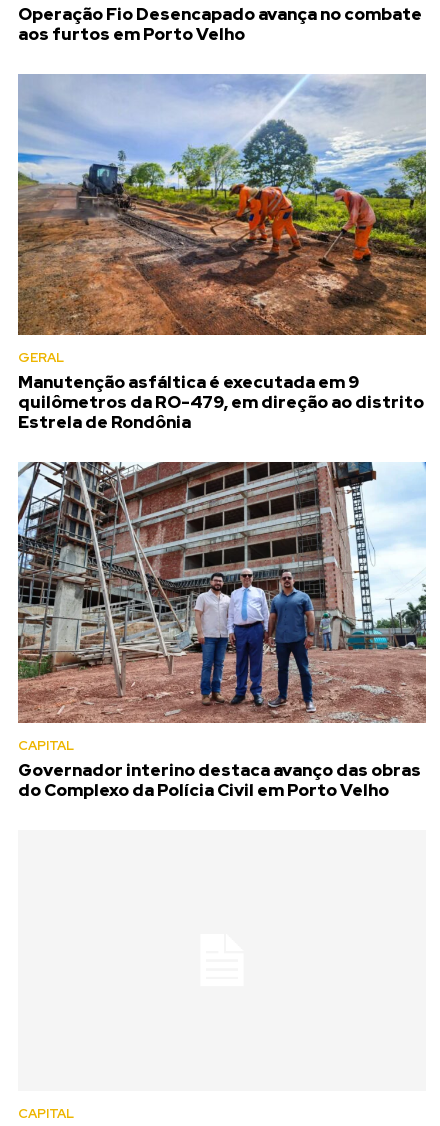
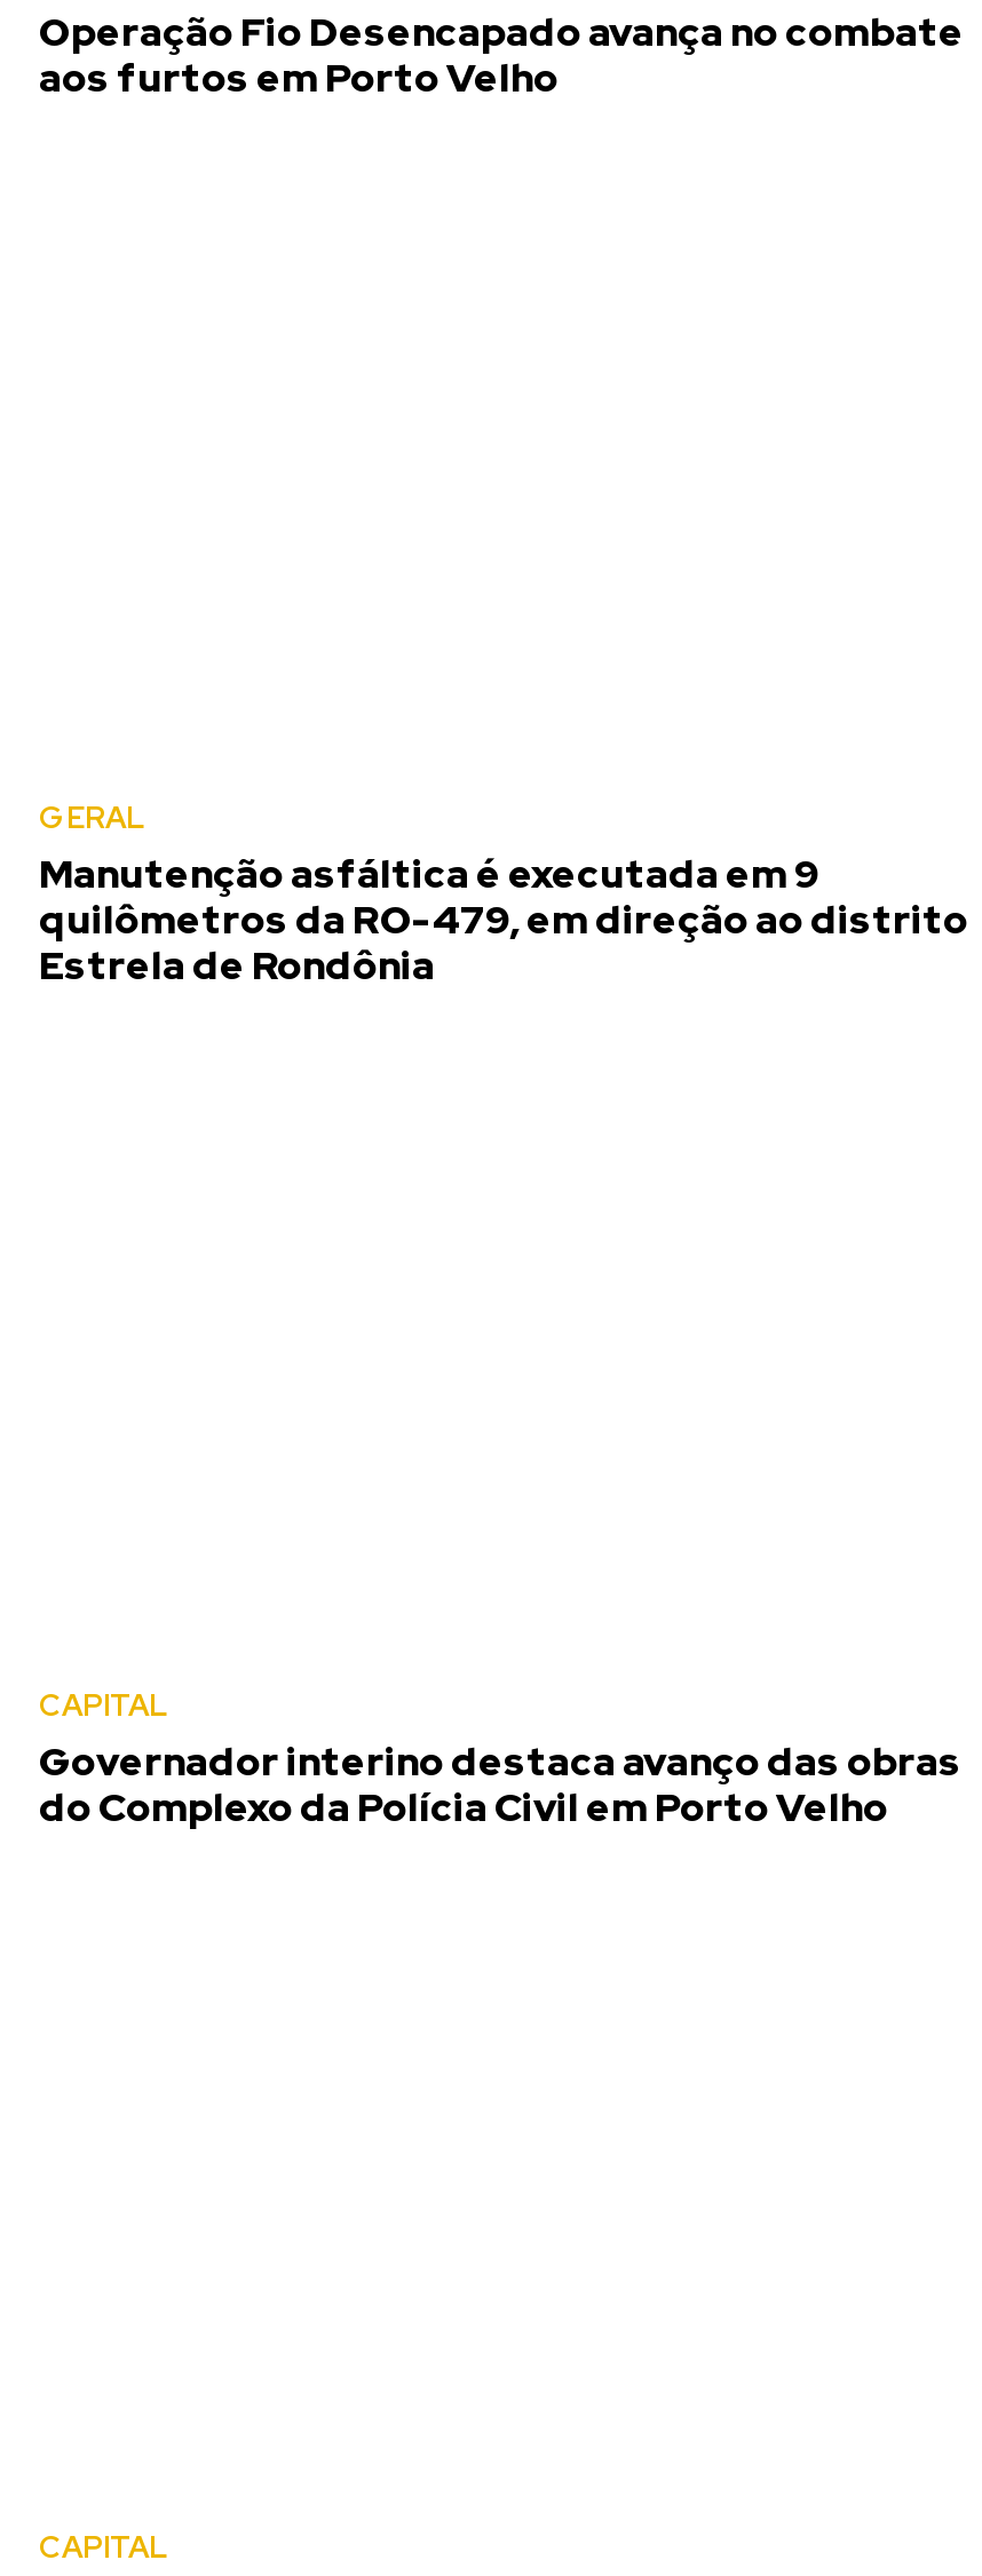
- [image]

- [image]
